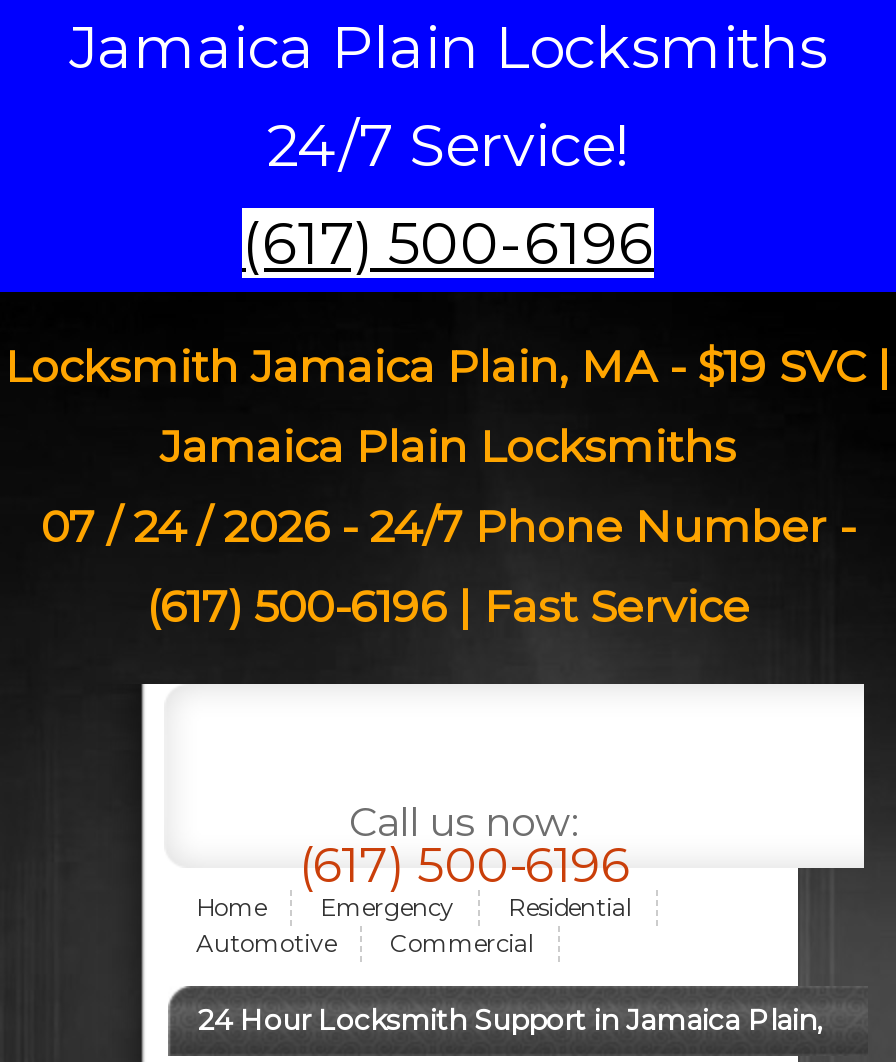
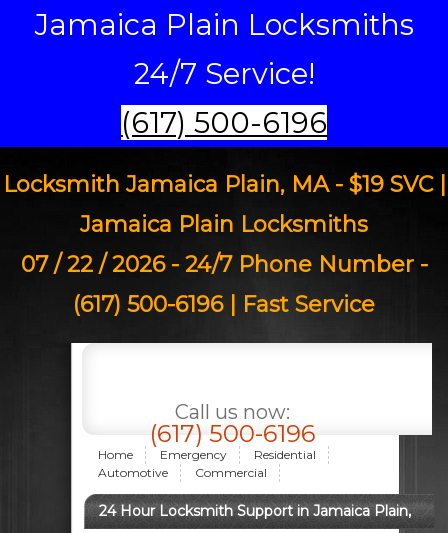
- 07 / 24 / 2026 - 24/7 Phone Number -
+ 07 / 22 / 2026 - 24/7 Phone Number -
